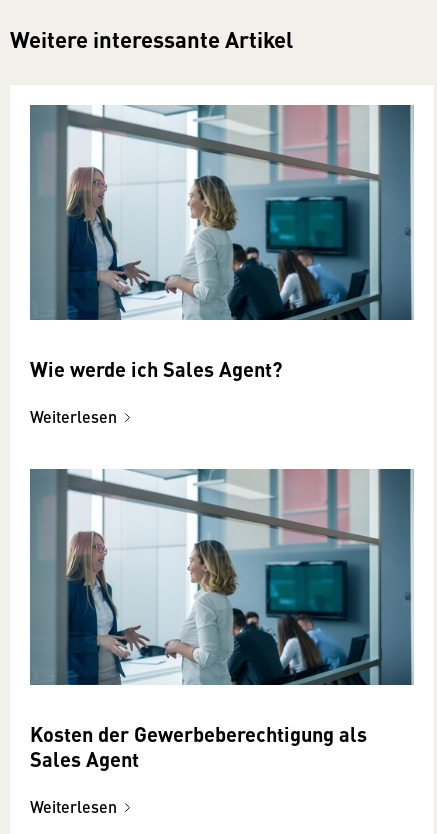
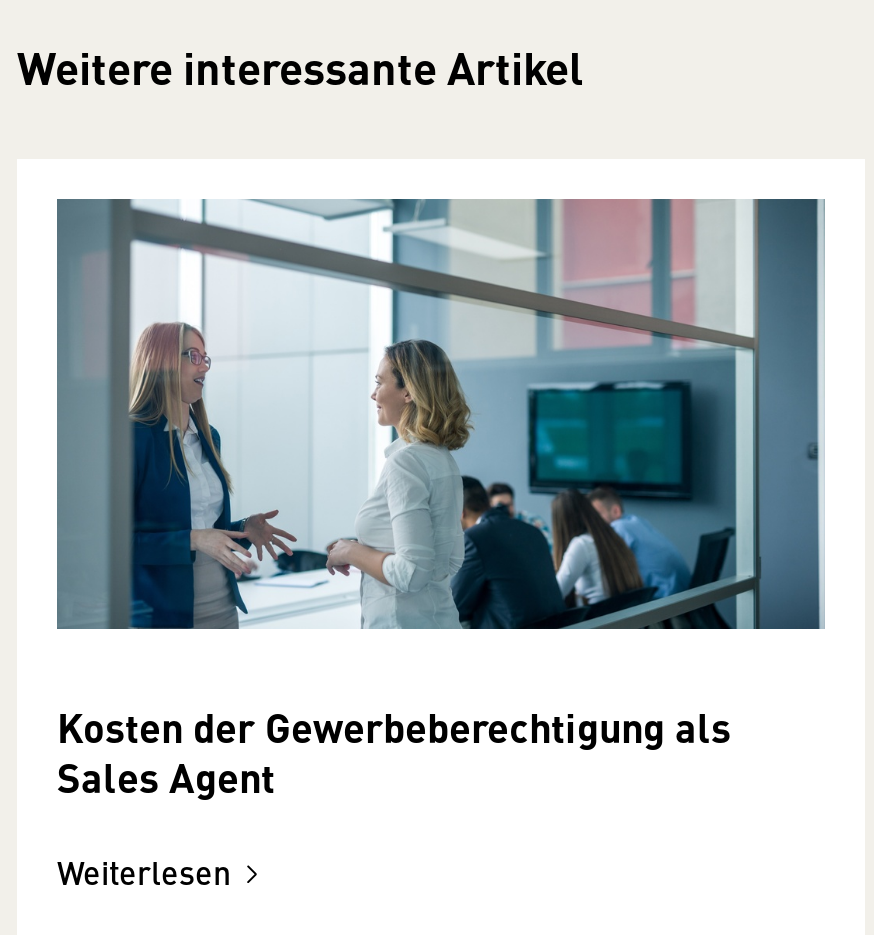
- Wie werde ich Sales Agent?
- Weiterlesen
